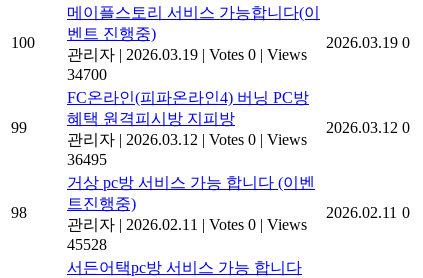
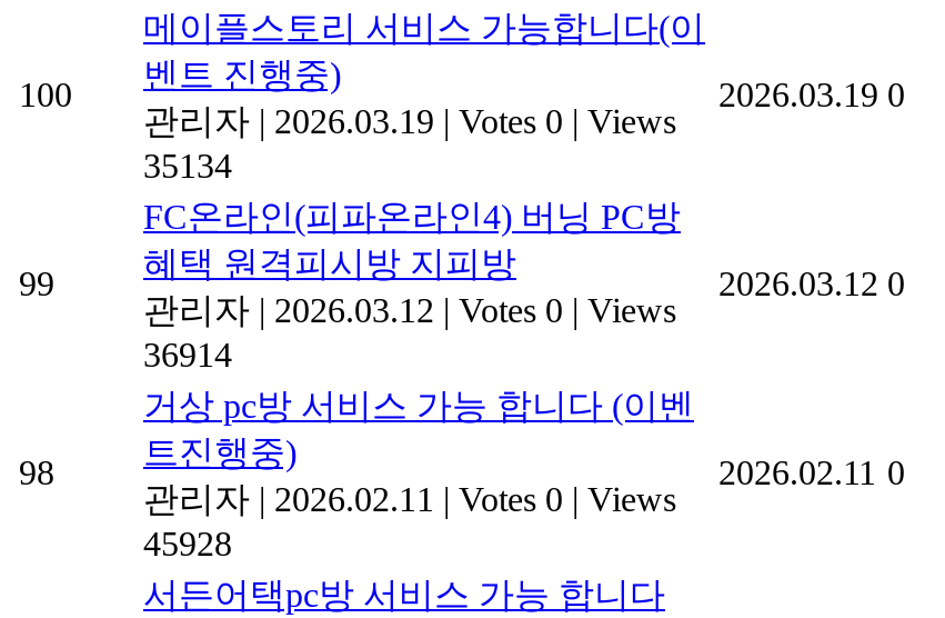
- 34700
+ 35134

- 36495
+ 36914

- 45528
+ 45928
